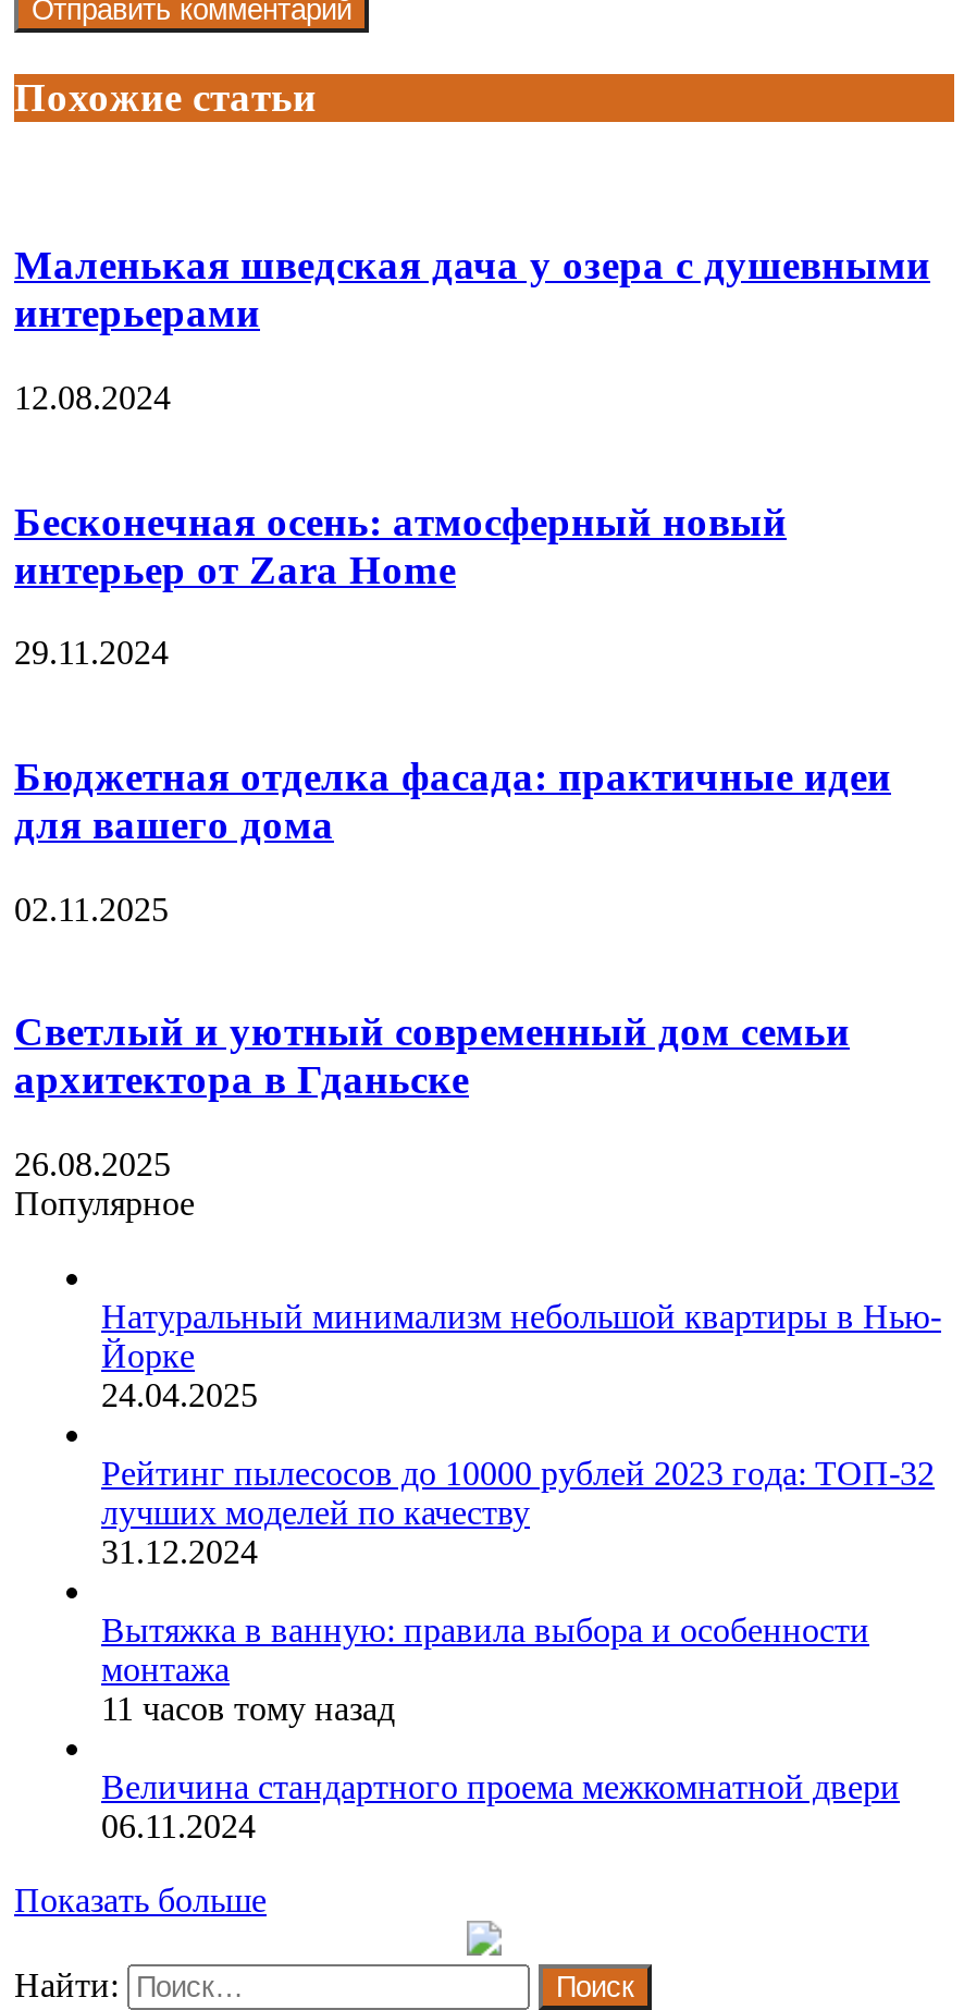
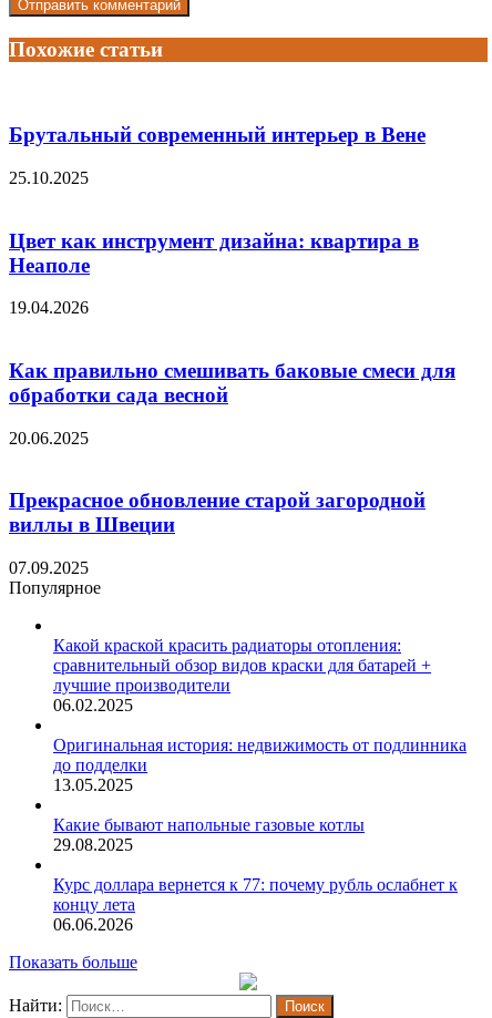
- Маленькая шведская дача у озера с душевными
- интерьерами
+ Брутальный современный интерьер в Вене

- 12.08.2024
+ 25.10.2025

- Бесконечная осень: атмосферный новый
- интерьер от Zara Home
+ Цвет как инструмент дизайна: квартира в
+ Неаполе

- 29.11.2024
+ 19.04.2026

- Бюджетная отделка фасада: практичные идеи
- для вашего дома
+ Как правильно смешивать баковые смеси для
+ обработки сада весной

- 02.11.2025
+ 20.06.2025

- Светлый и уютный современный дом семьи
- архитектора в Гданьске
+ Прекрасное обновление старой загородной
+ виллы в Швеции

- 26.08.2025
+ 07.09.2025

moved up: Популярное

- Натуральный минимализм небольшой квартиры в Нью-
- Йорке
- 24.04.2025
+ Какой краской красить радиаторы отопления:
+ сравнительный обзор видов краски для батарей +
+ лучшие производители
+ 06.02.2025

- Рейтинг пылесосов до 10000 рублей 2023 года: ТОП-32
- лучших моделей по качеству
- 31.12.2024
+ Оригинальная история: недвижимость от подлинника
+ до подделки
+ 13.05.2025

- Вытяжка в ванную: правила выбора и особенности
- монтажа
- 11 часов тому назад
+ Какие бывают напольные газовые котлы
+ 29.08.2025

- Величина стандартного проема межкомнатной двери
- 06.11.2024
+ Курс доллара вернется к 77: почему рубль ослабнет к
+ концу лета
+ 06.06.2026
